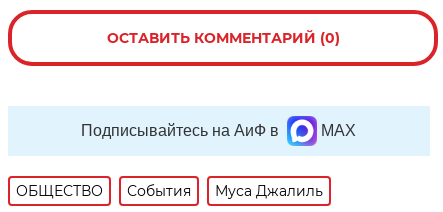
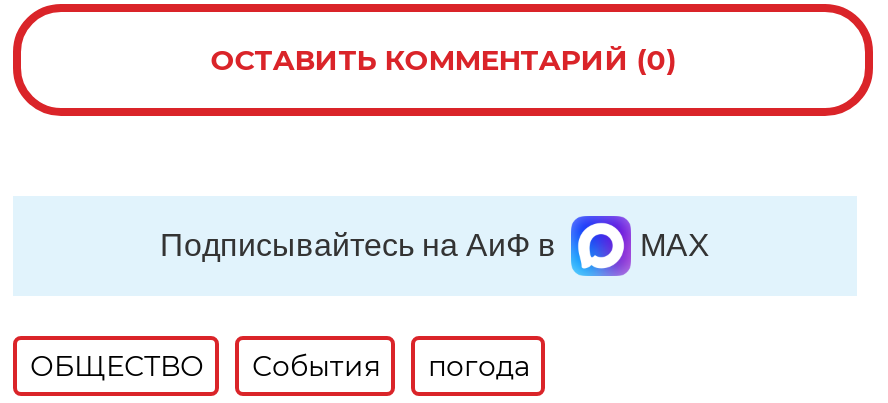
- Муса Джалиль
+ погода
